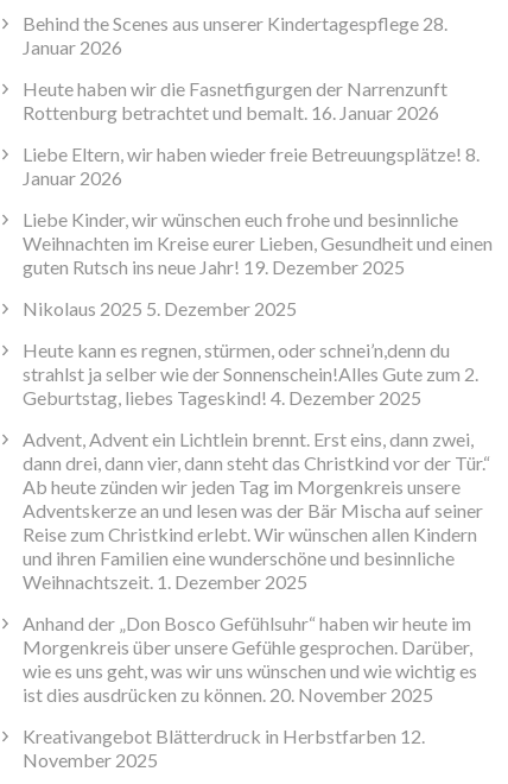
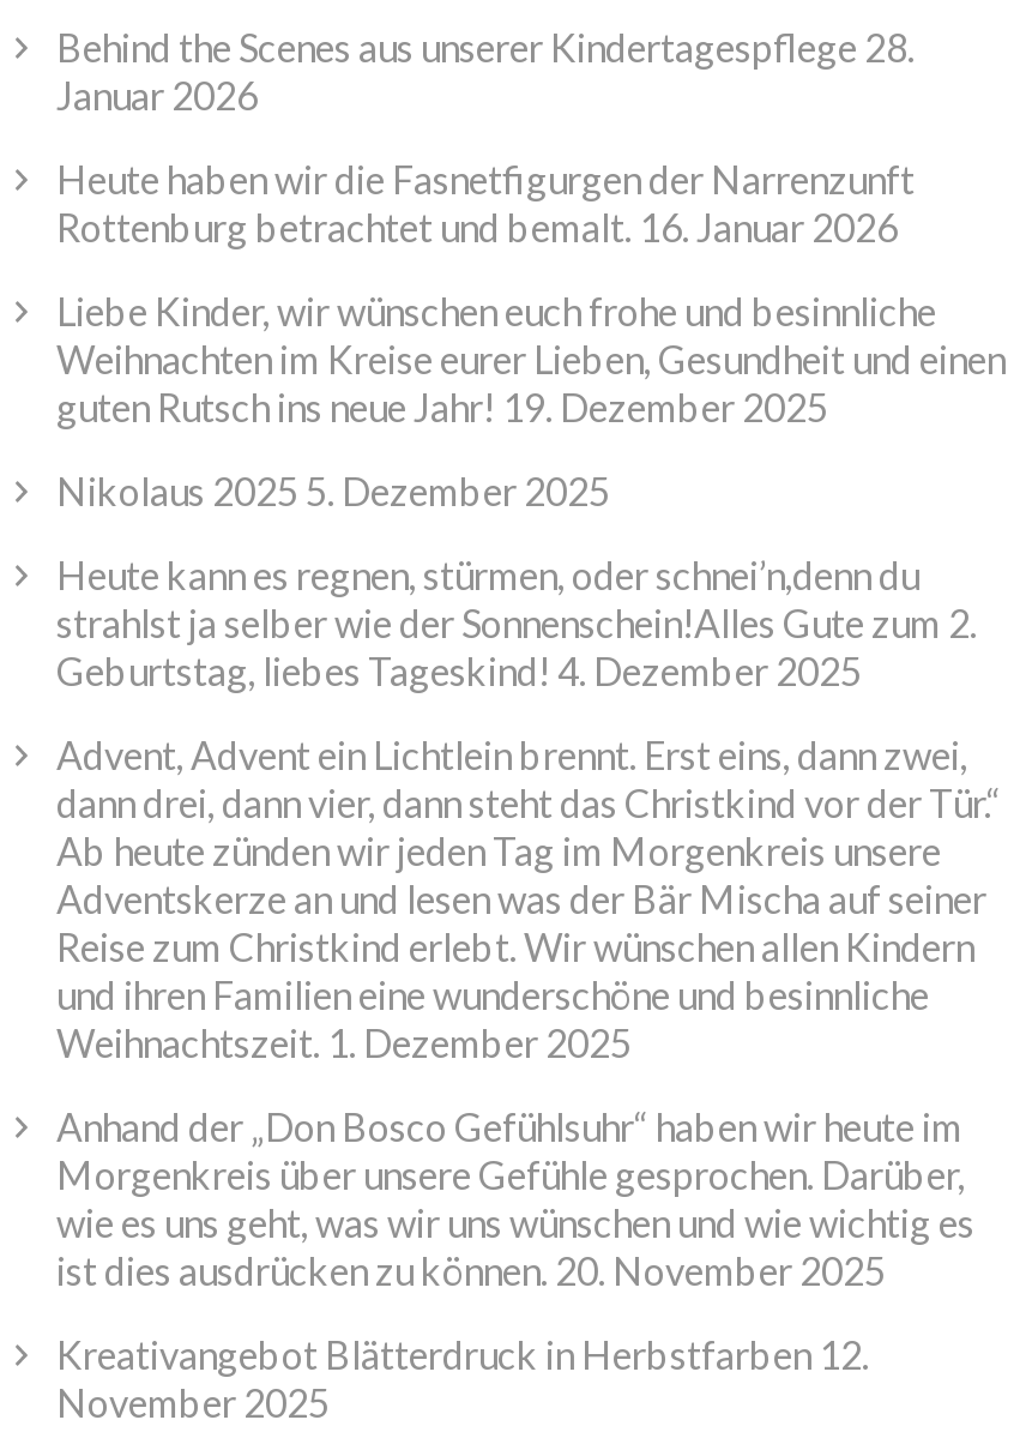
- Liebe Eltern, wir haben wieder freie Betreuungsplätze! 8.
- Januar 2026
